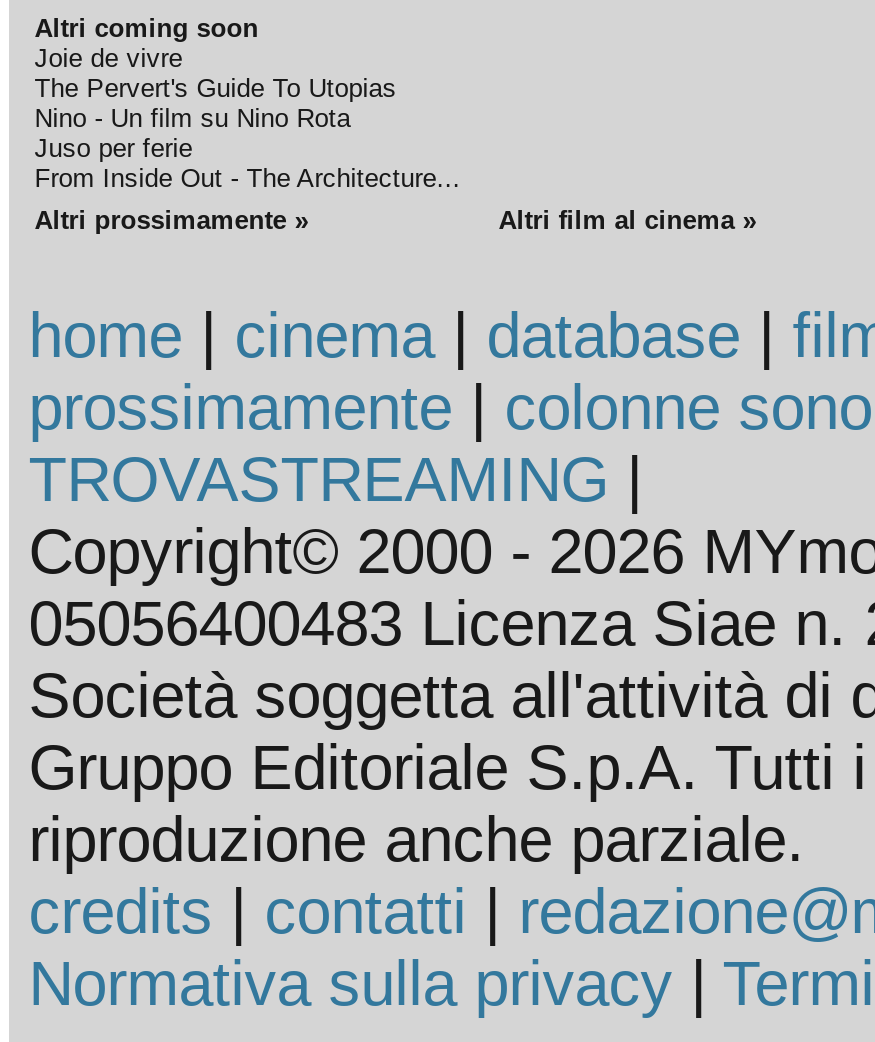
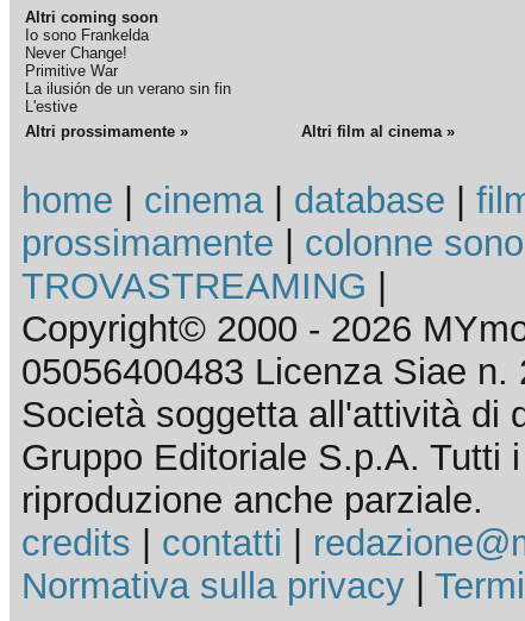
- Joie de vivre
- The Pervert's Guide To Utopias
- Nino - Un film su Nino Rota
- Juso per ferie
- From Inside Out - The Architecture...
+ Io sono Frankelda
+ Never Change!
+ Primitive War
+ La ilusión de un verano sin fin
+ L'estive
